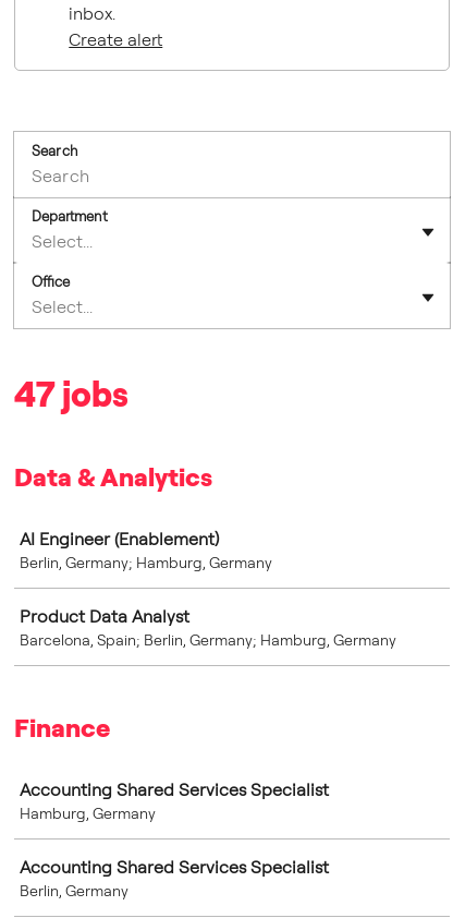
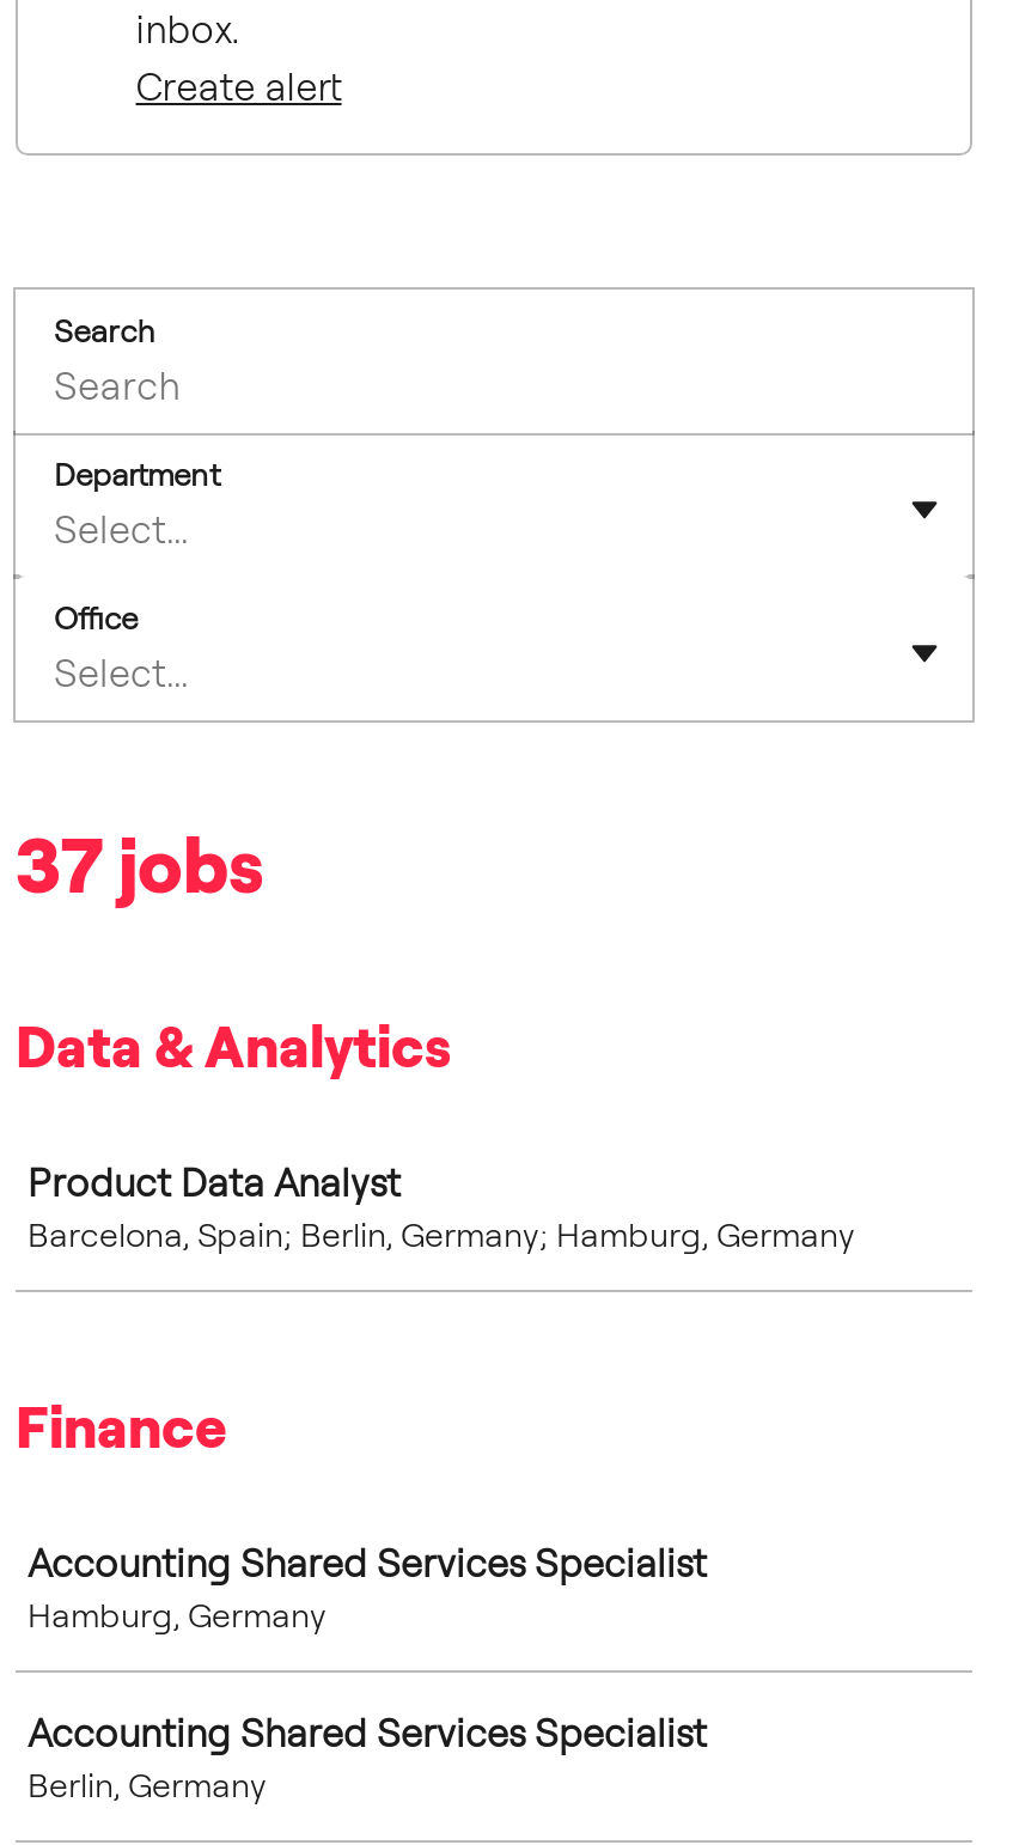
- 47 jobs
+ 37 jobs

- AI Engineer (Enablement)
- Berlin, Germany; Hamburg, Germany
